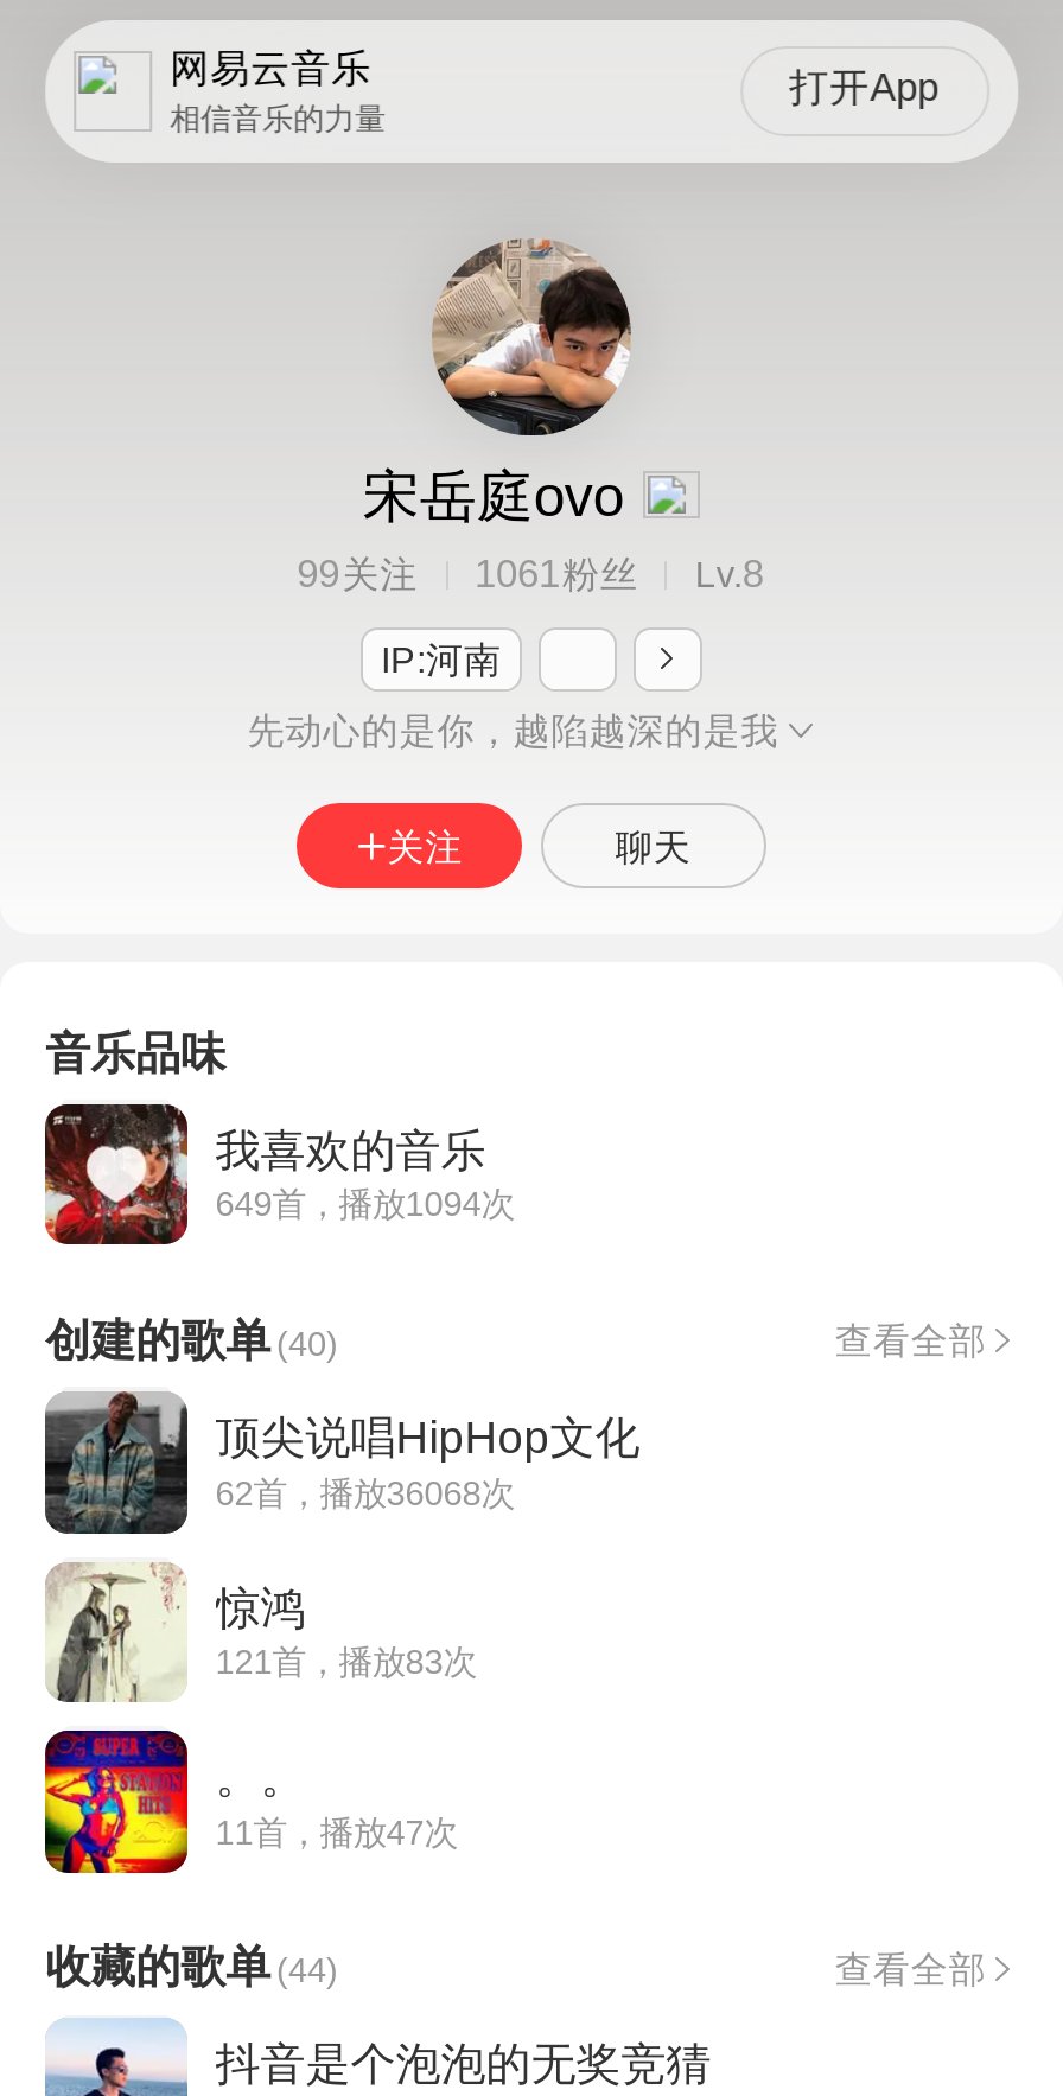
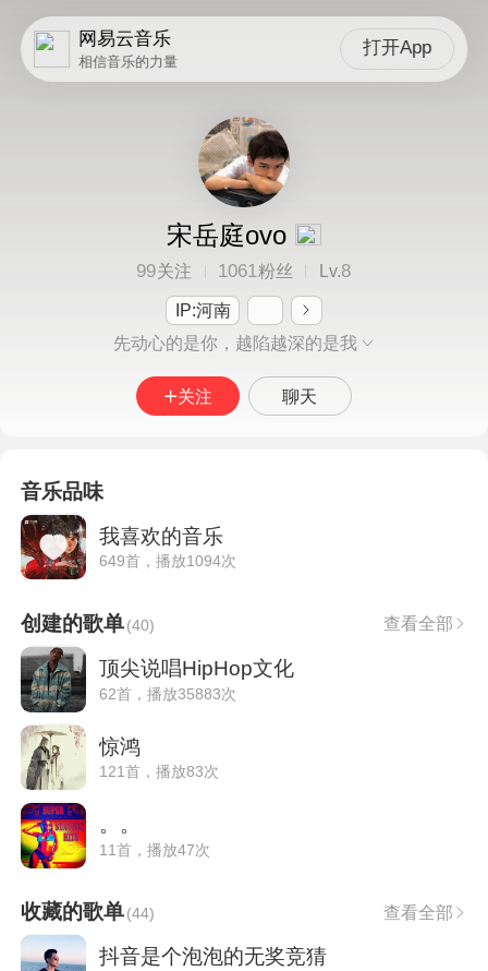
- 62首，播放36068次
+ 62首，播放35883次
